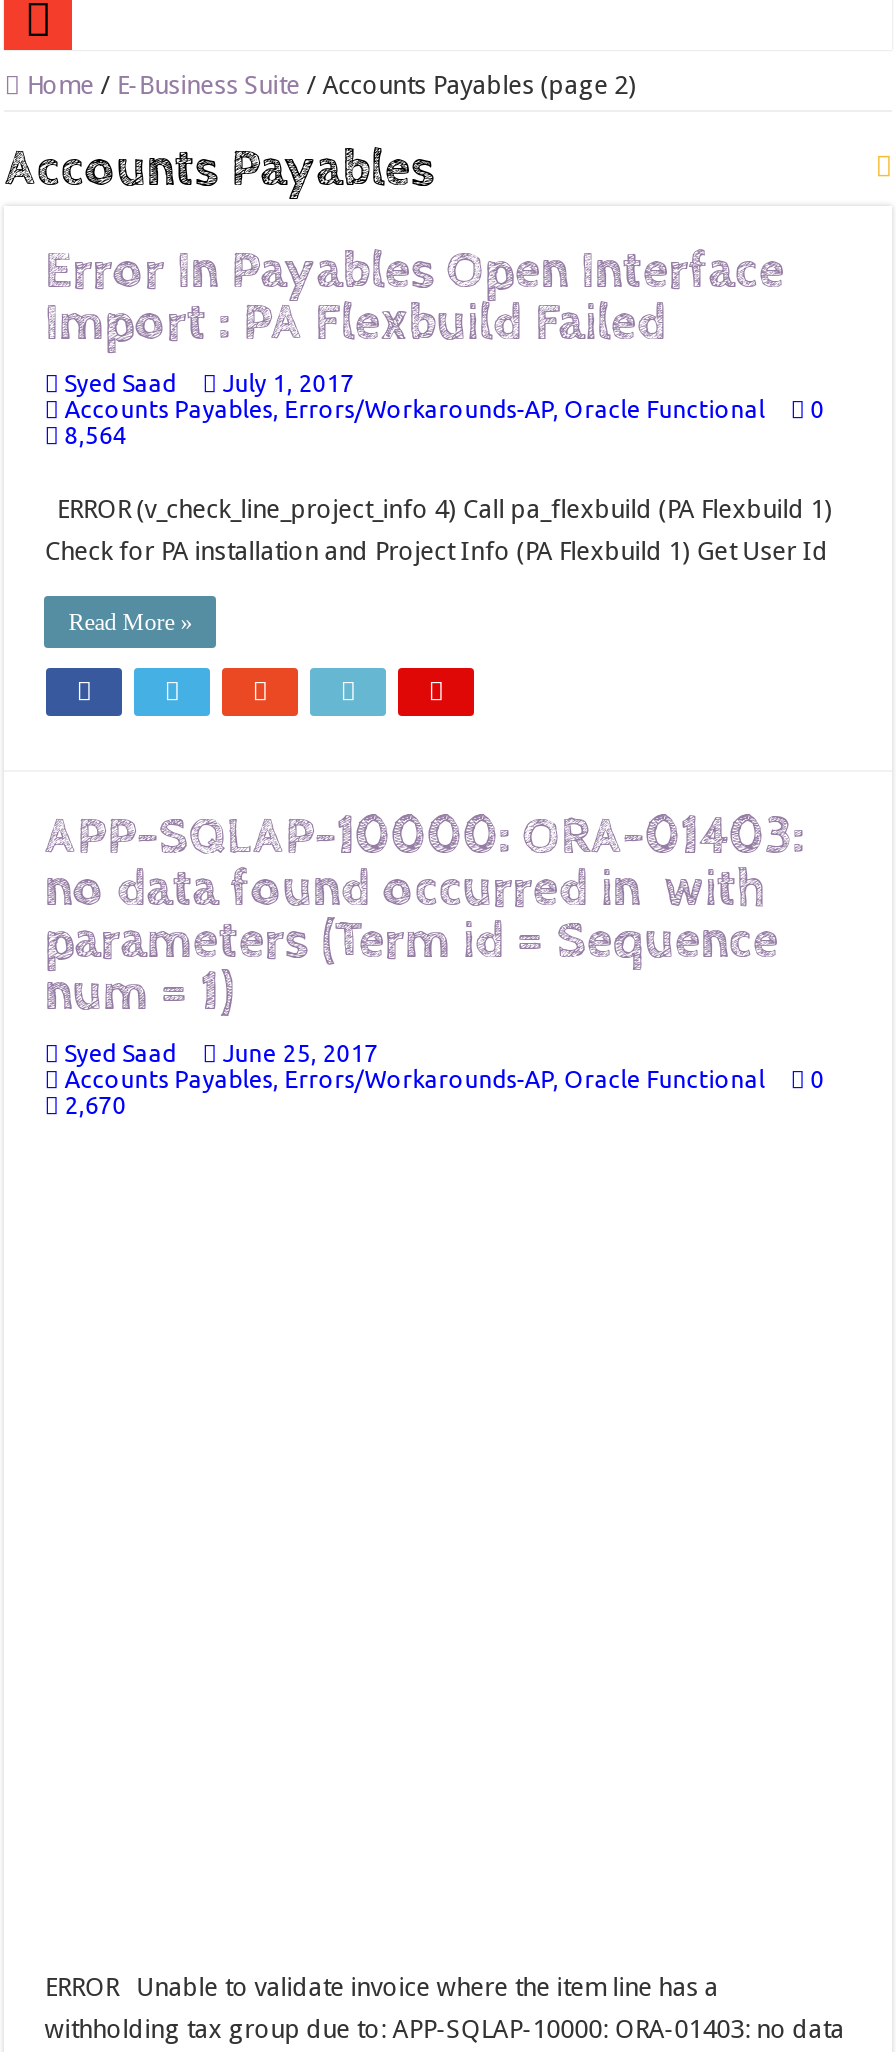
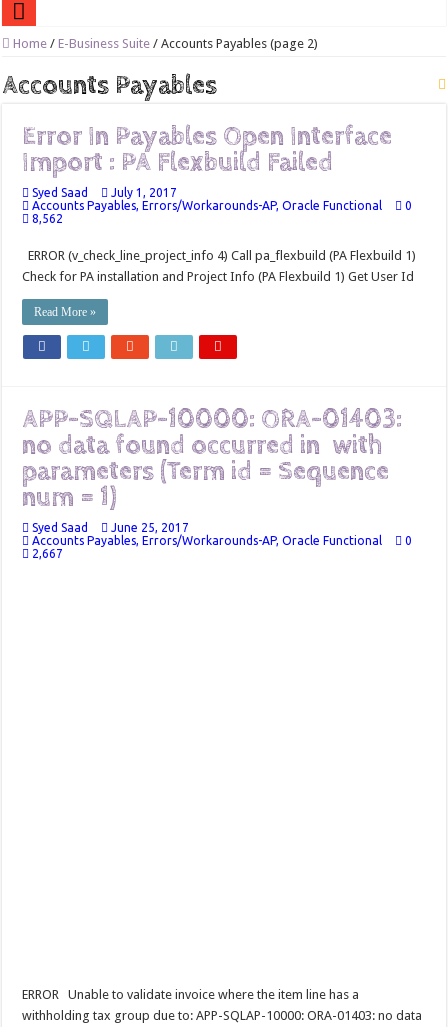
- 8,564
+ 8,562

- 2,670
+ 2,667
